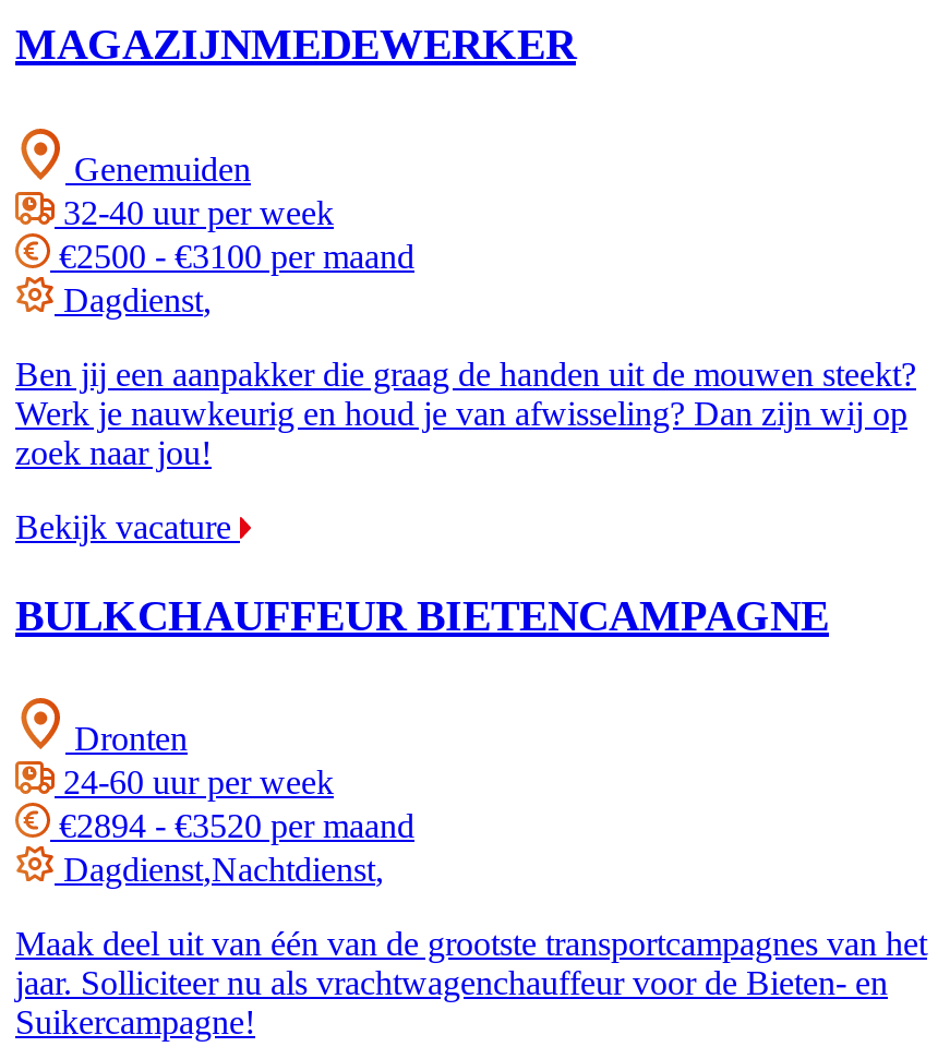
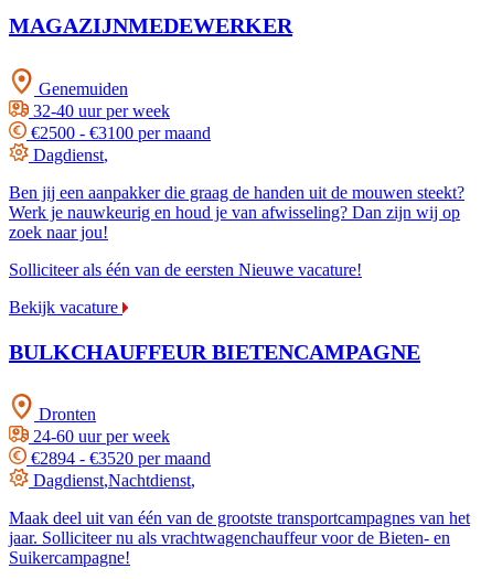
+ Solliciteer als één van de eersten Nieuwe vacature!
